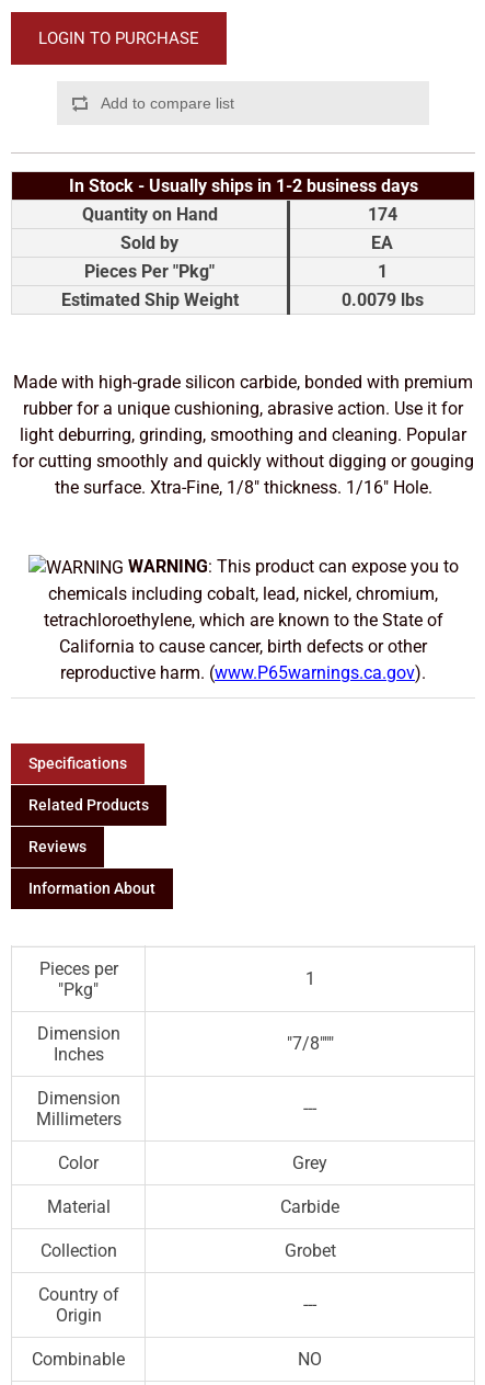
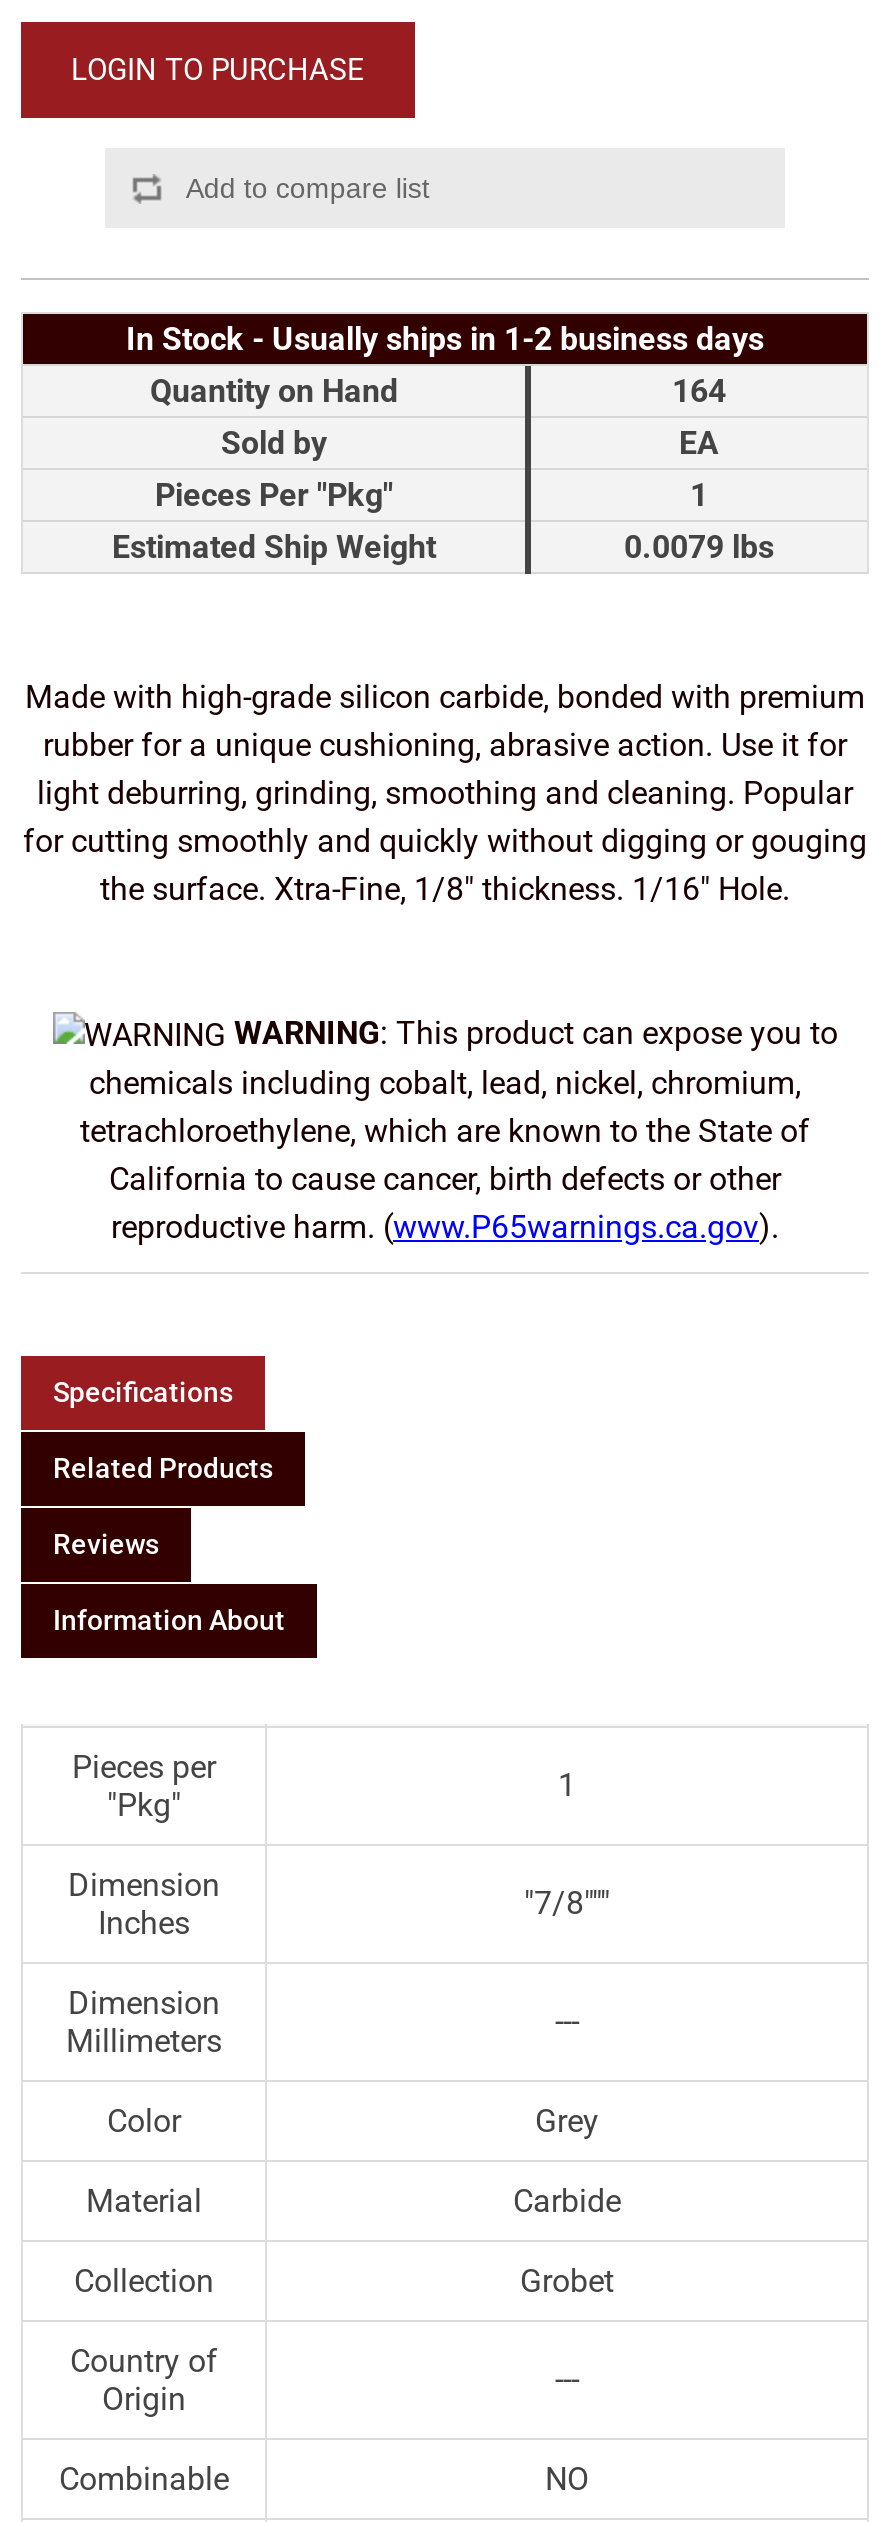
- 174
+ 164
